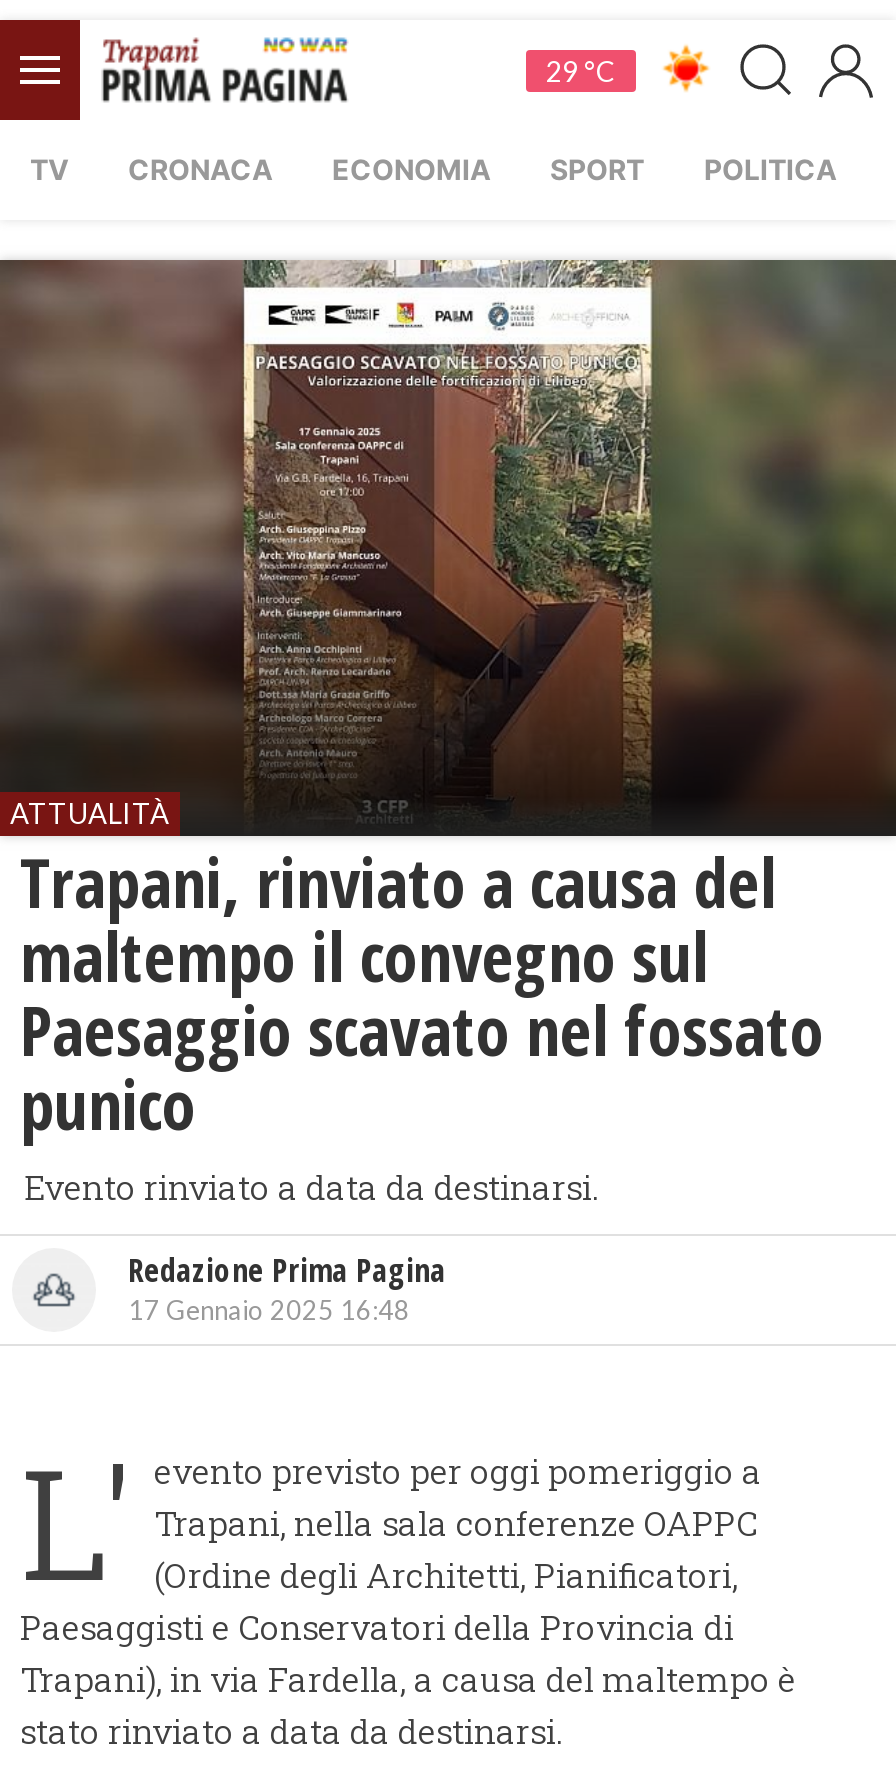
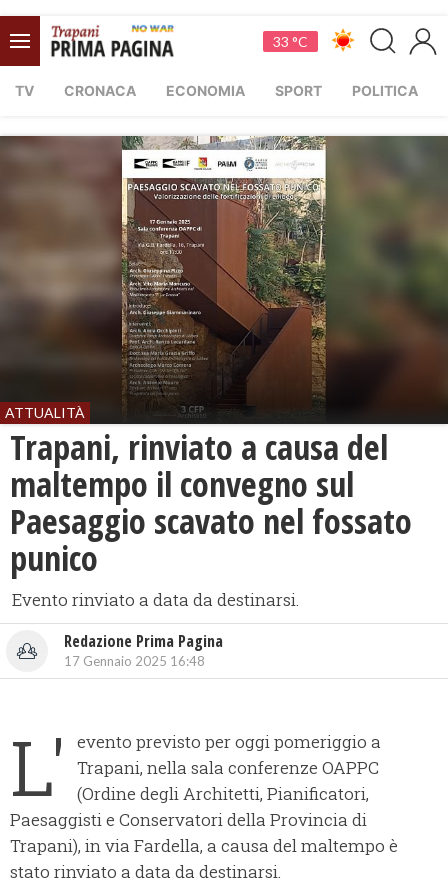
- 29 °C
+ 33 °C
